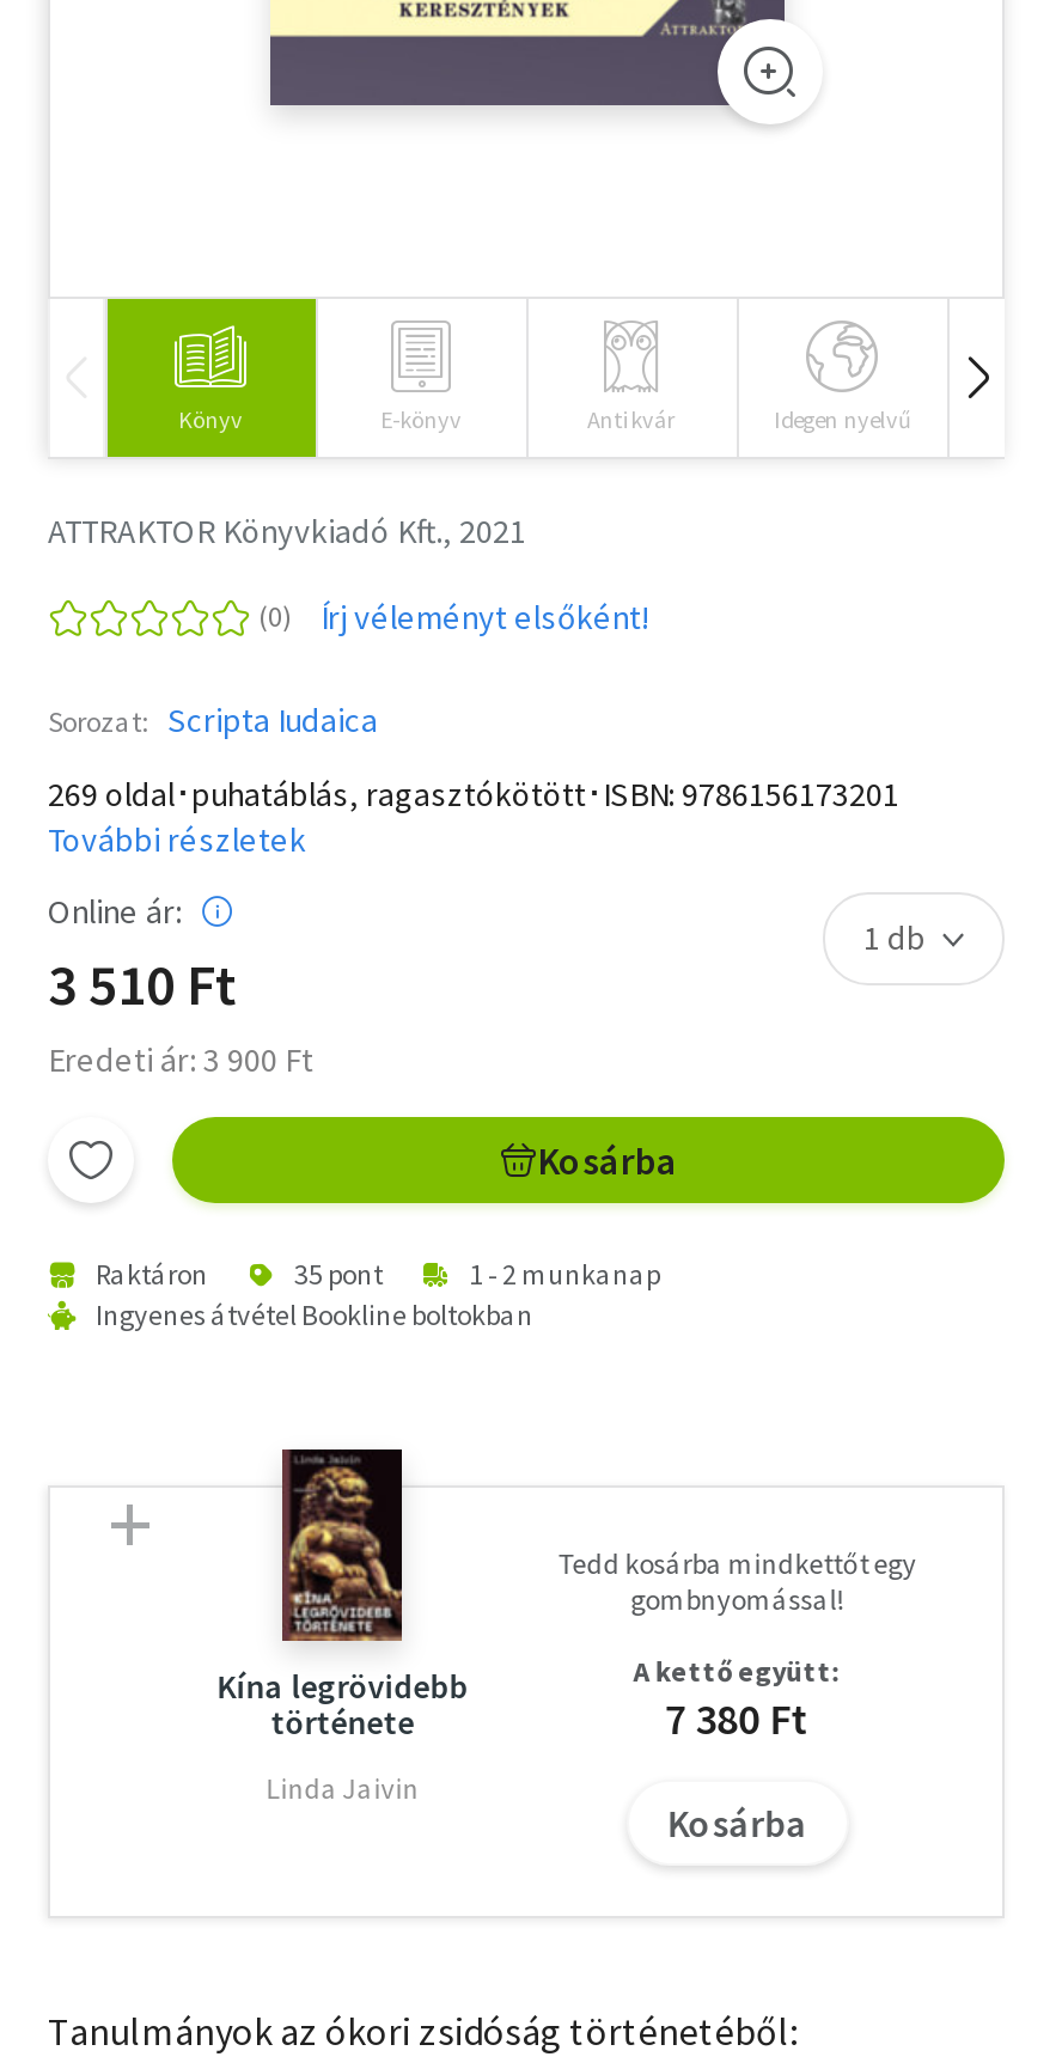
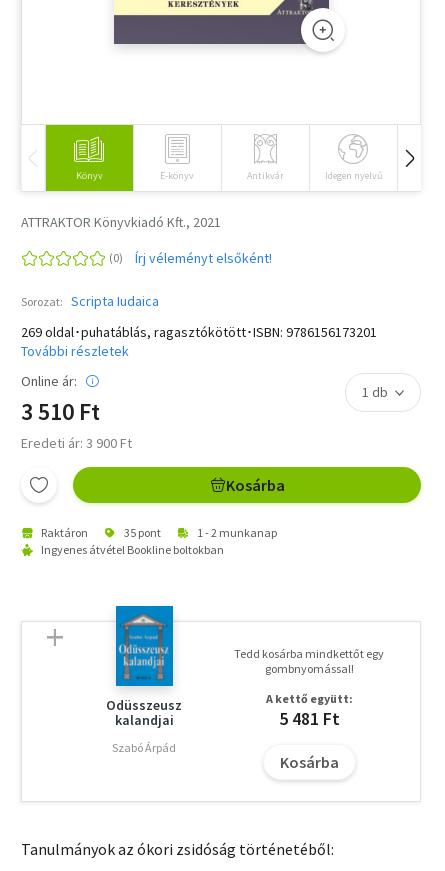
- [image]
- Kína legrövidebb
- története
+ [image]
+ Odüsszeusz
+ kalandjai

- 7 380 Ft
+ 5 481 Ft

- Linda Jaivin
+ Szabó Árpád
